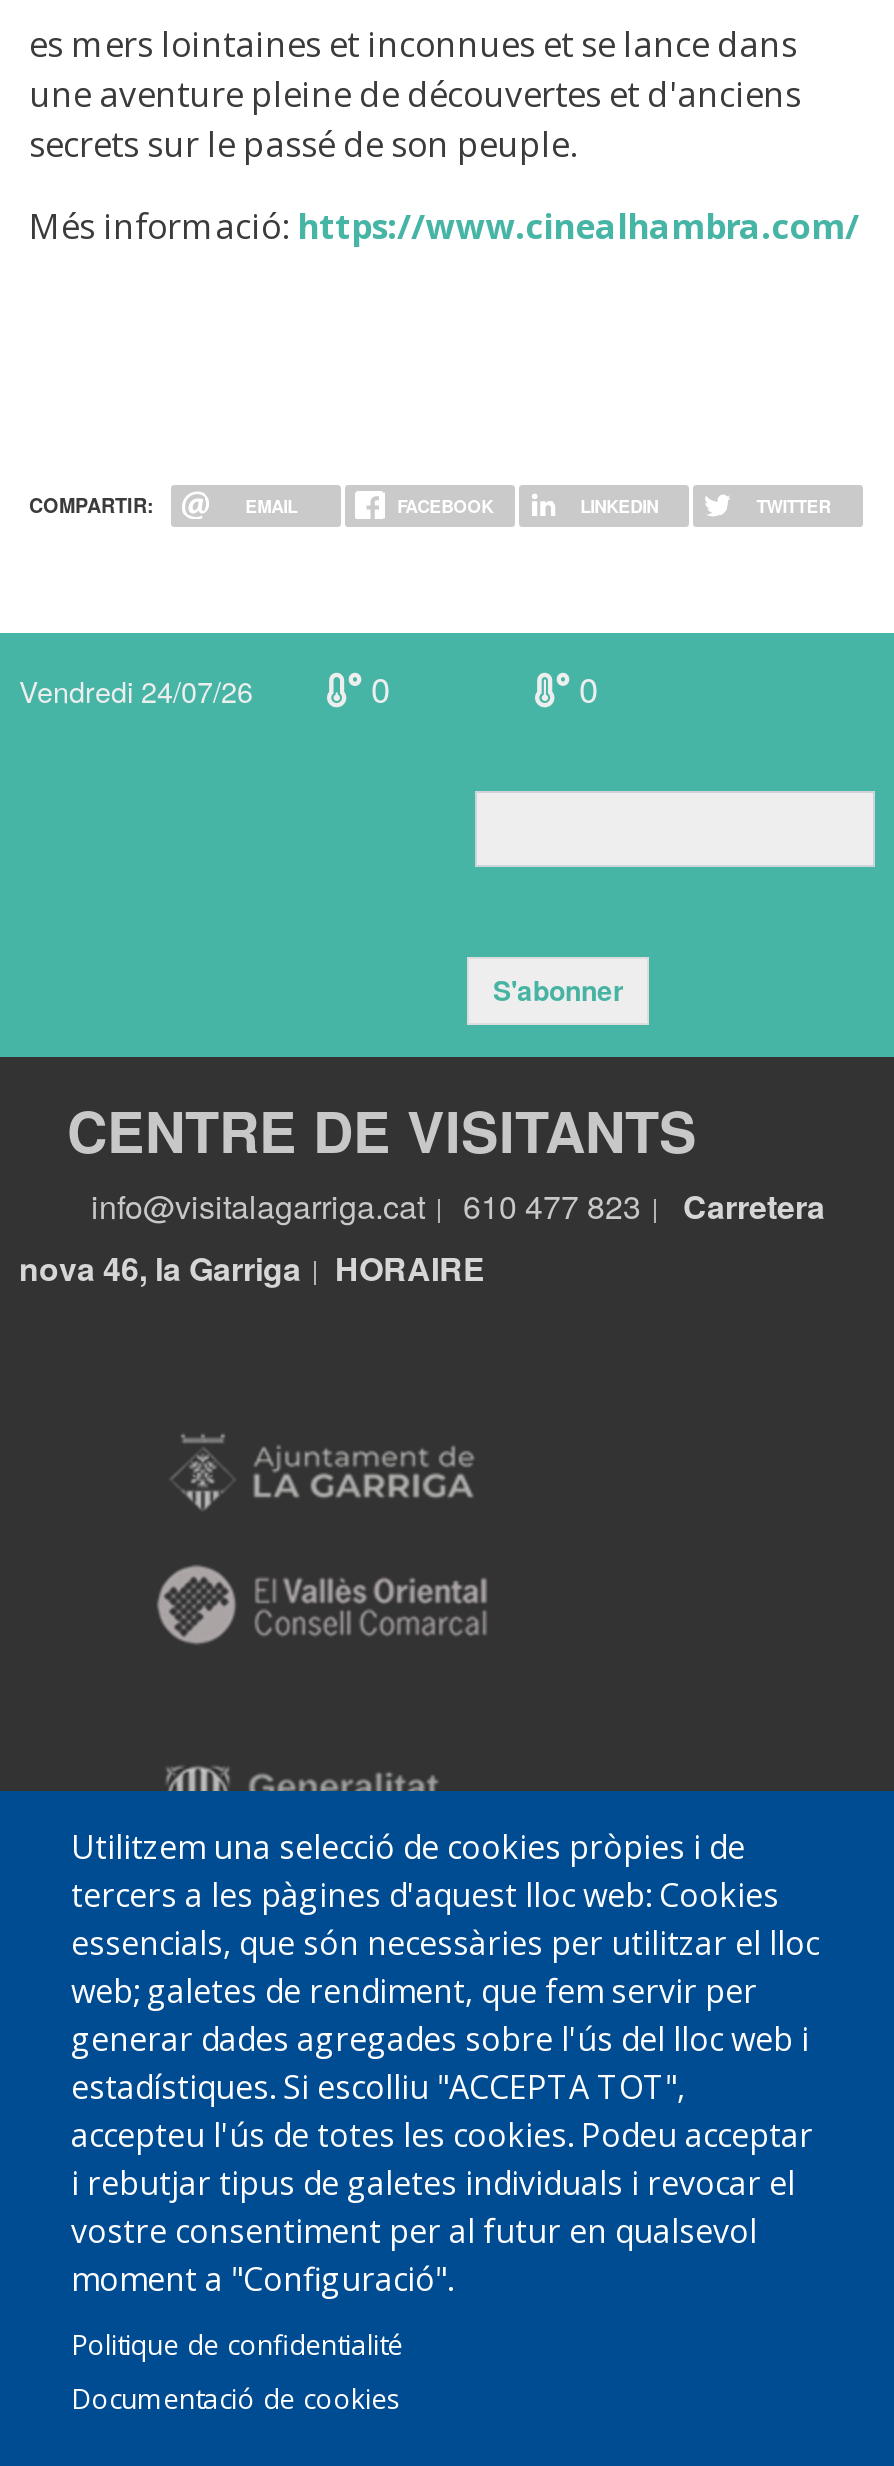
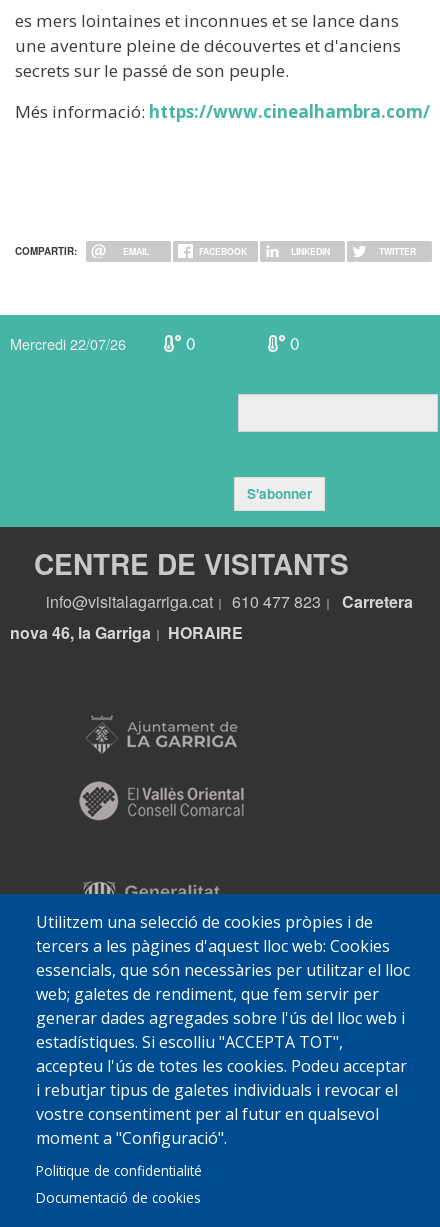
- Vendredi 24/07/26
+ Mercredi 22/07/26
